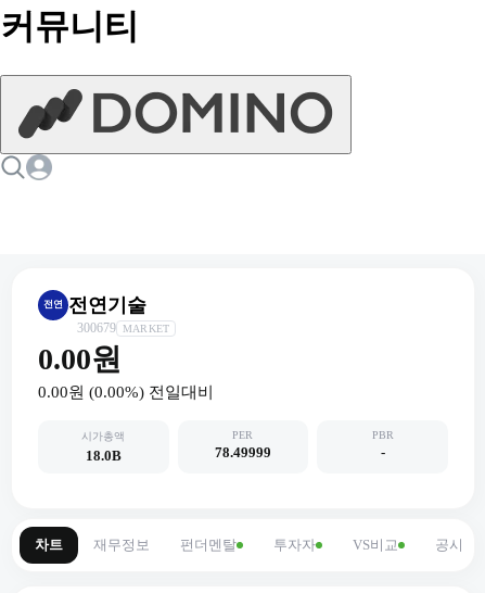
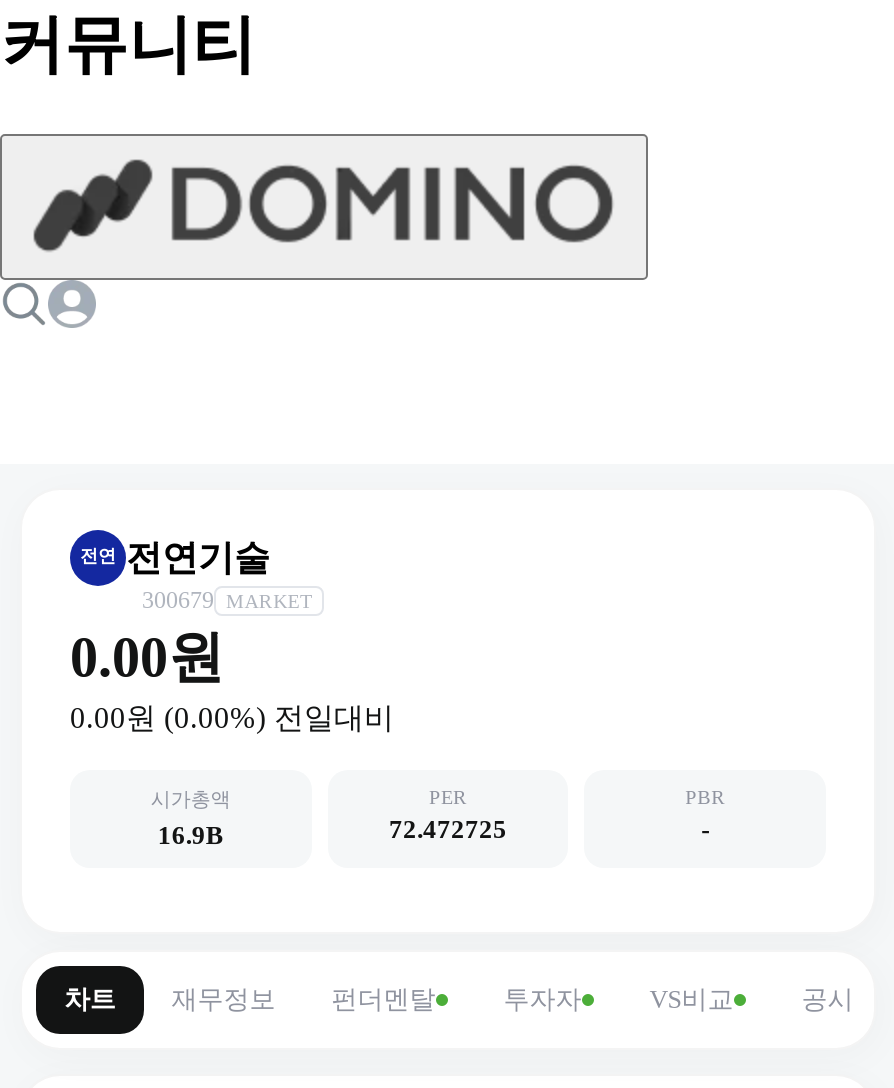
- 18.0B
+ 16.9B

- 78.49999
+ 72.472725
